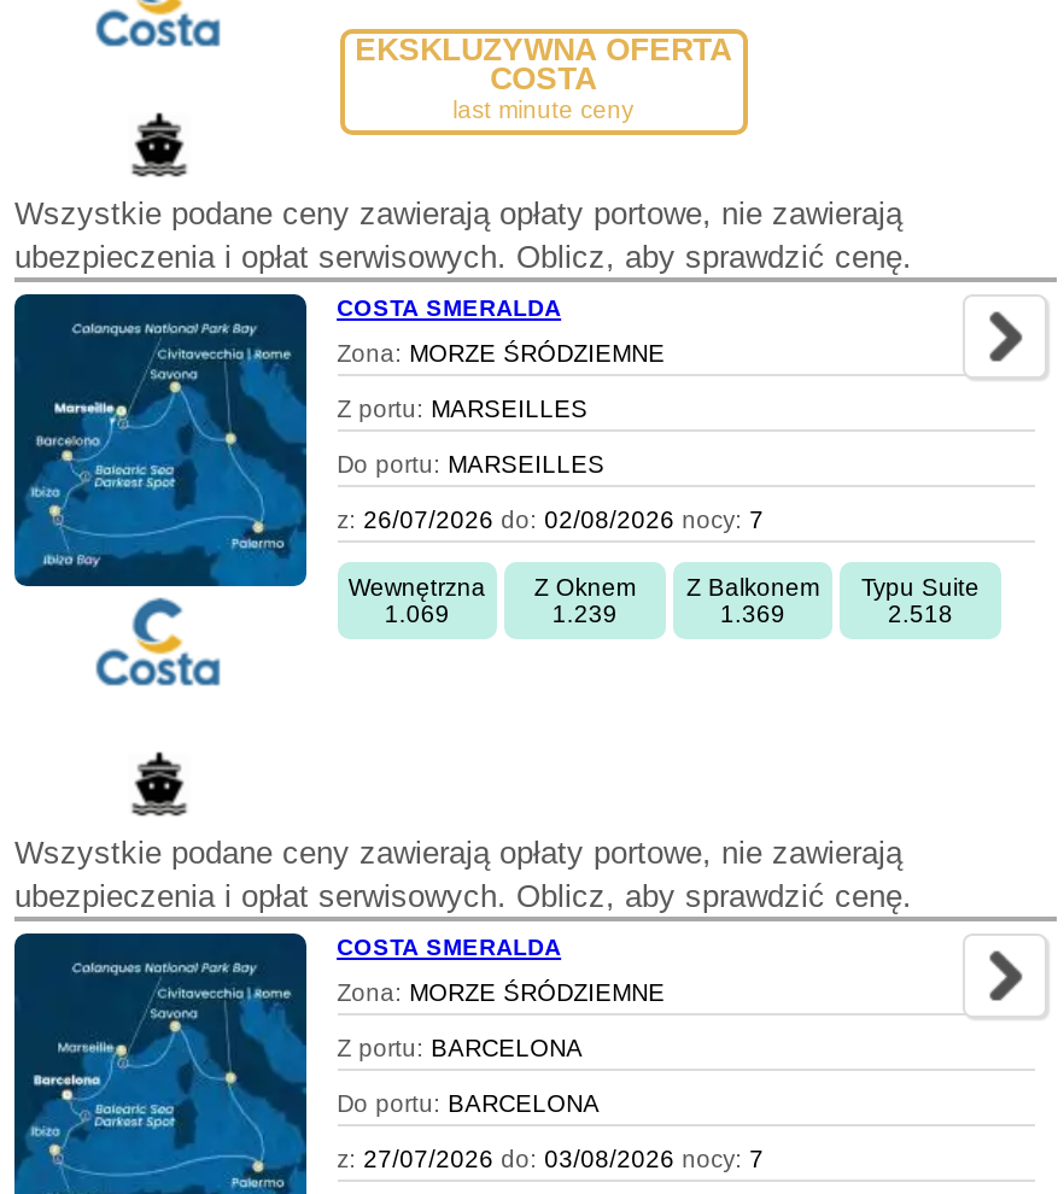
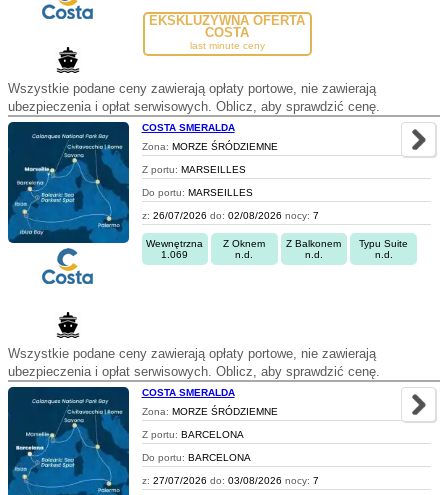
- 1.239
+ n.d.

- 1.369
+ n.d.

- 2.518
+ n.d.
